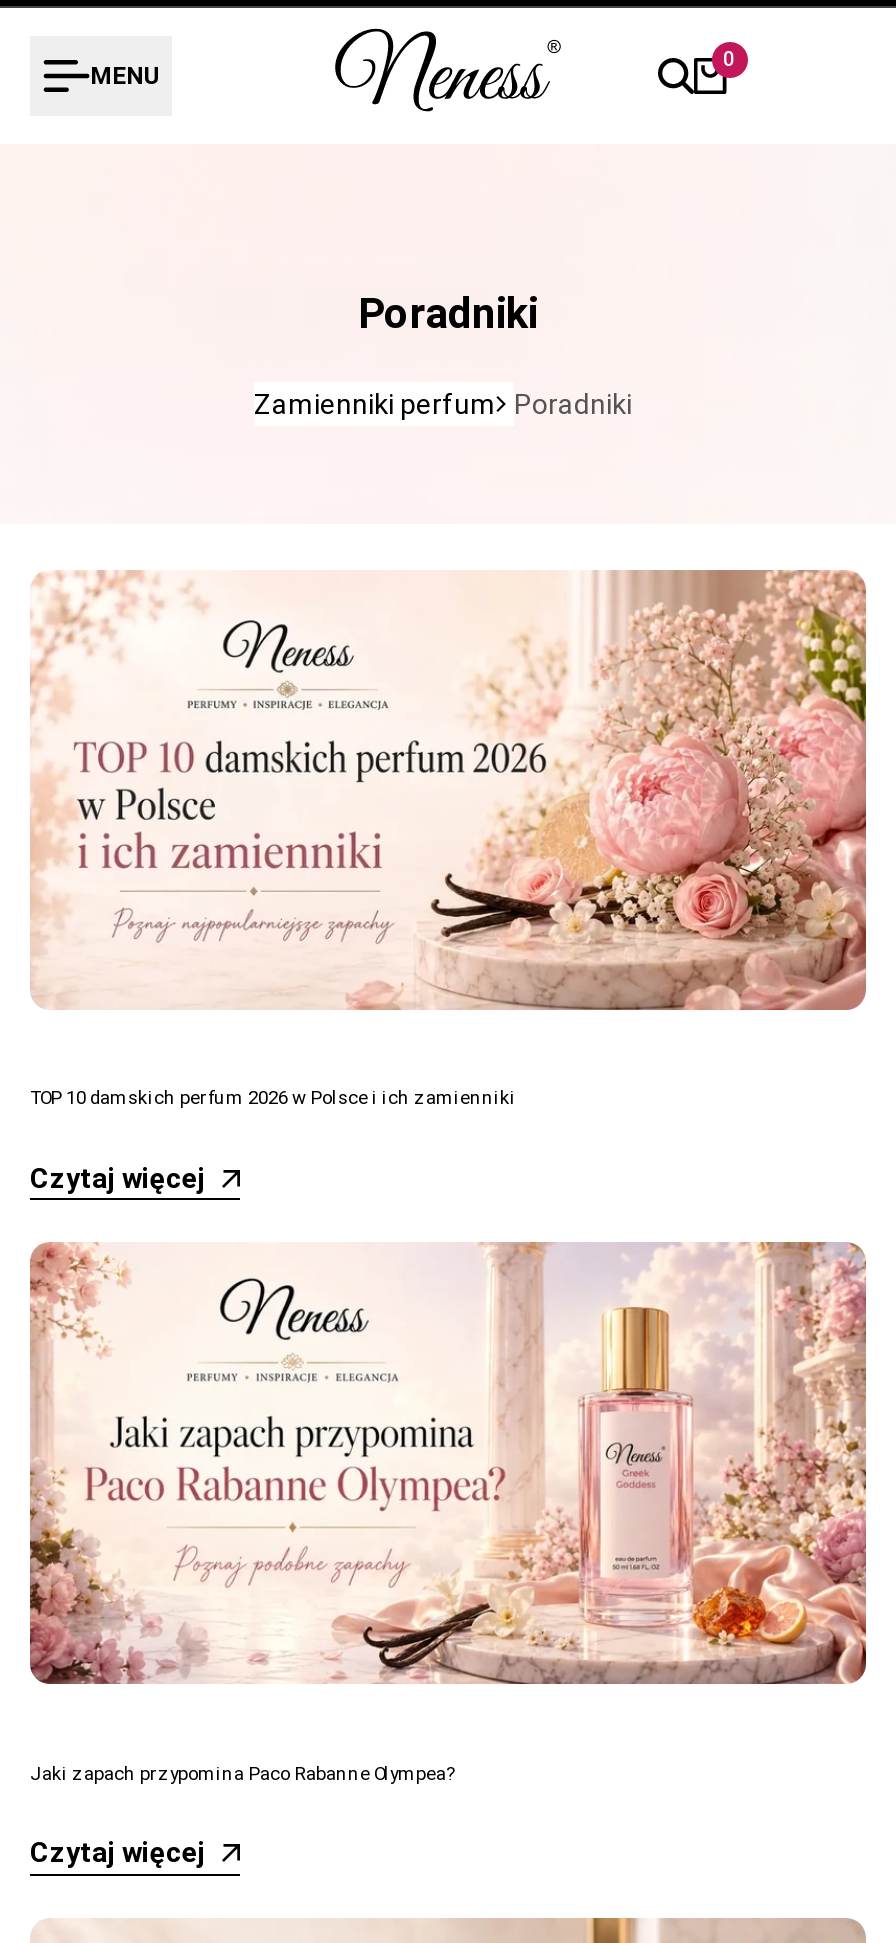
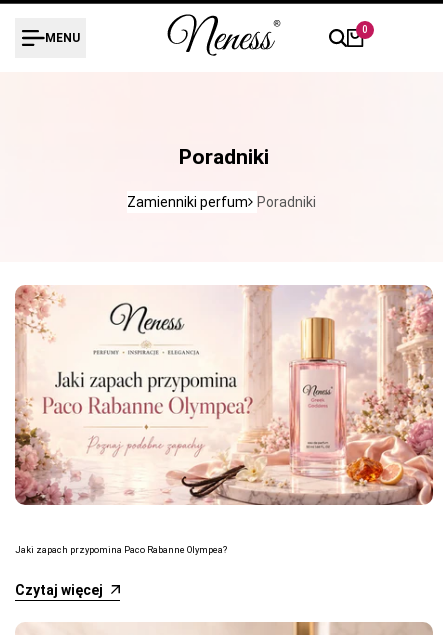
- [image]
- TOP 10 damskich perfum 2026 w Polsce i ich zamienniki
- Czytaj więcej
